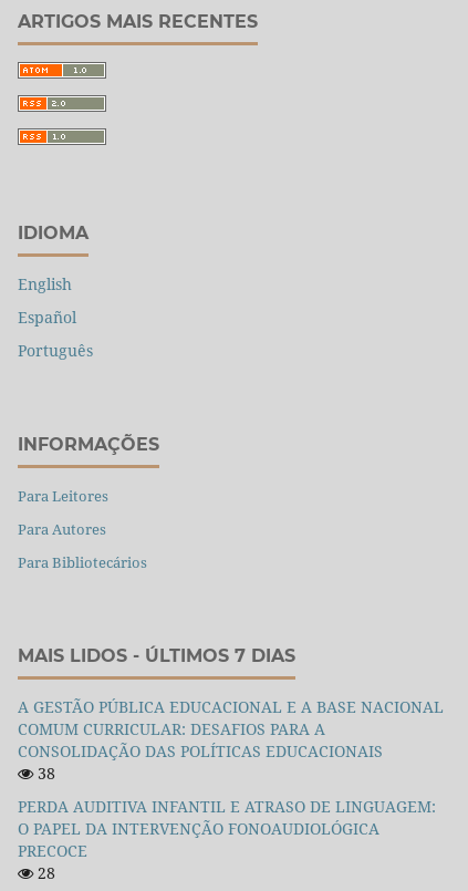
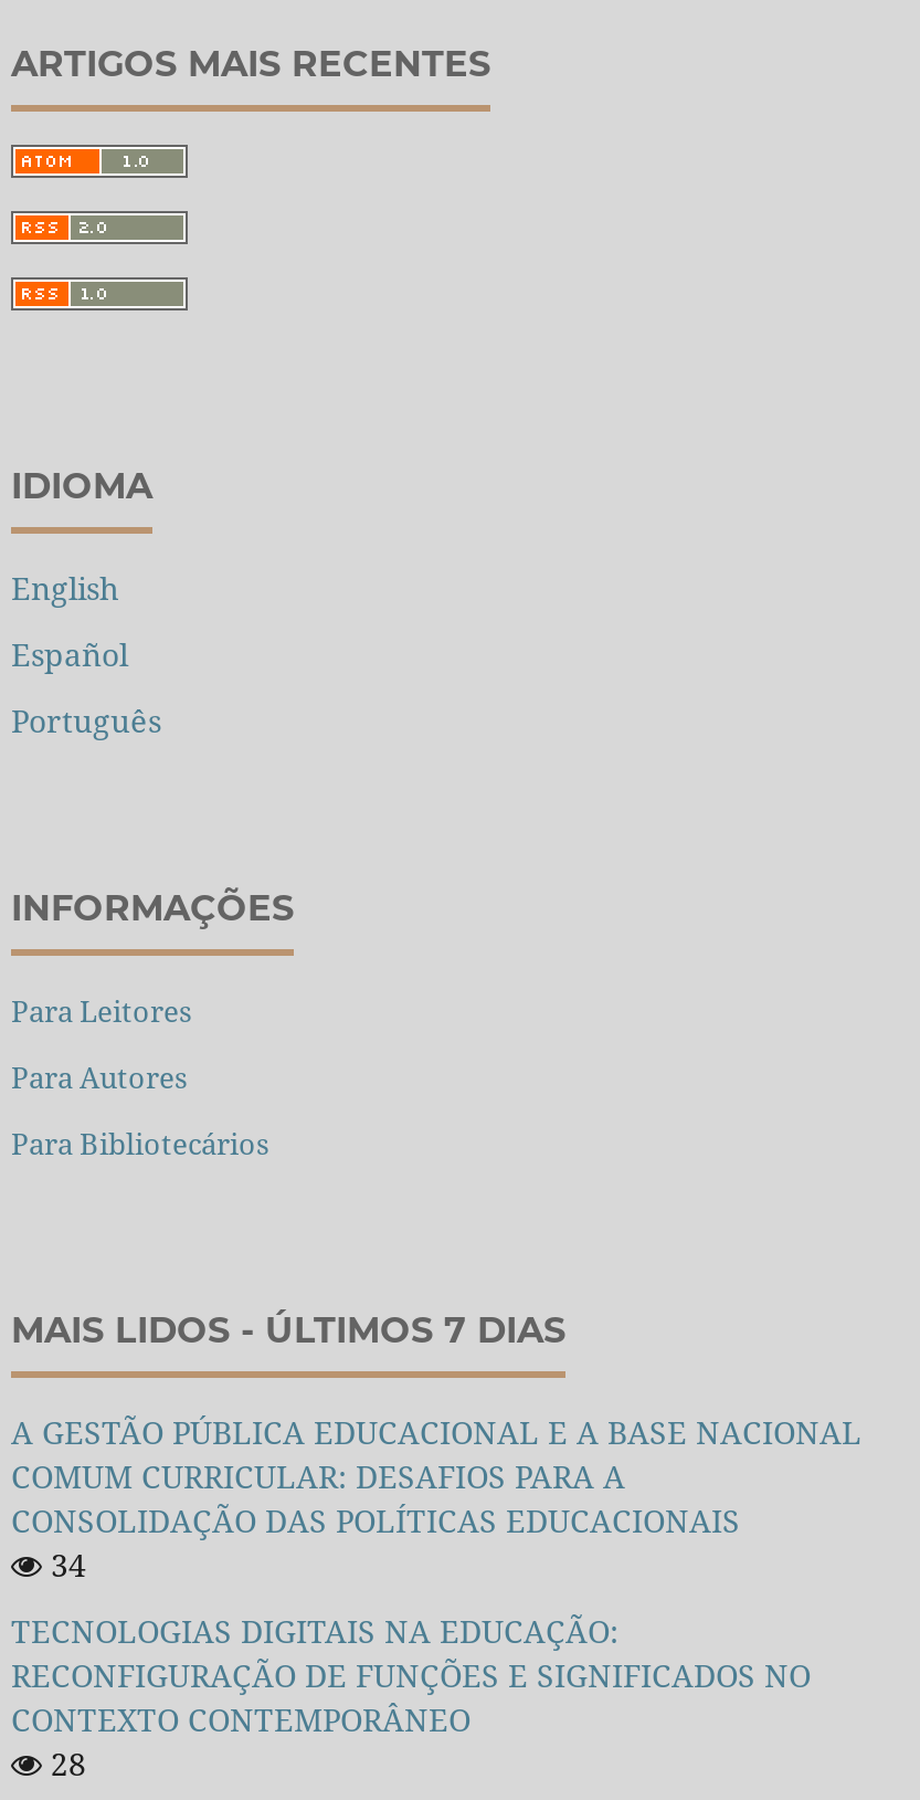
- 38
+ 34

- PERDA AUDITIVA INFANTIL E ATRASO DE LINGUAGEM:
- O PAPEL DA INTERVENÇÃO FONOAUDIOLÓGICA
- PRECOCE
+ TECNOLOGIAS DIGITAIS NA EDUCAÇÃO:
+ RECONFIGURAÇÃO DE FUNÇÕES E SIGNIFICADOS NO
+ CONTEXTO CONTEMPORÂNEO
